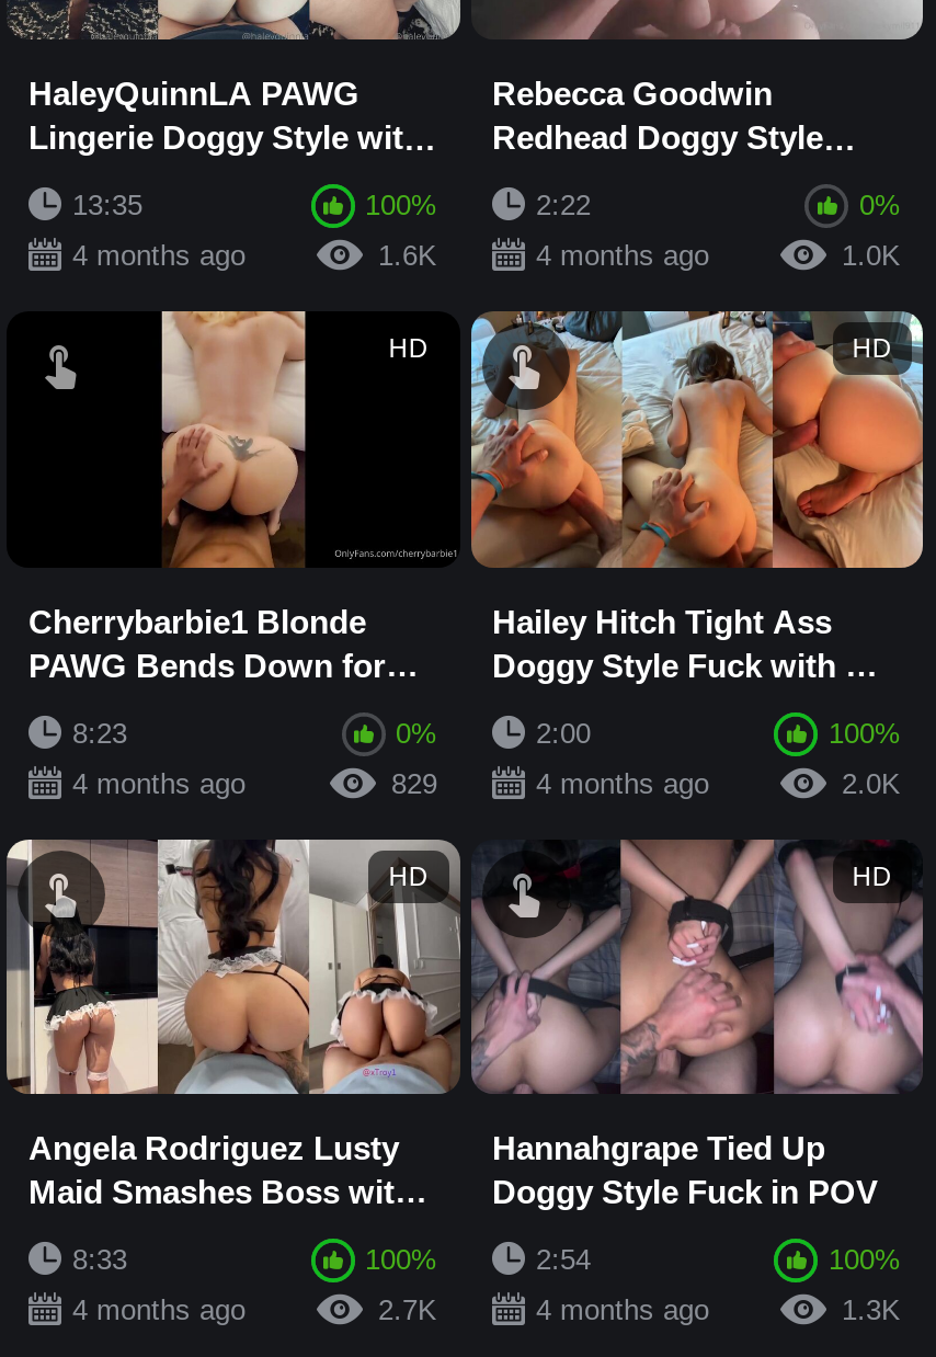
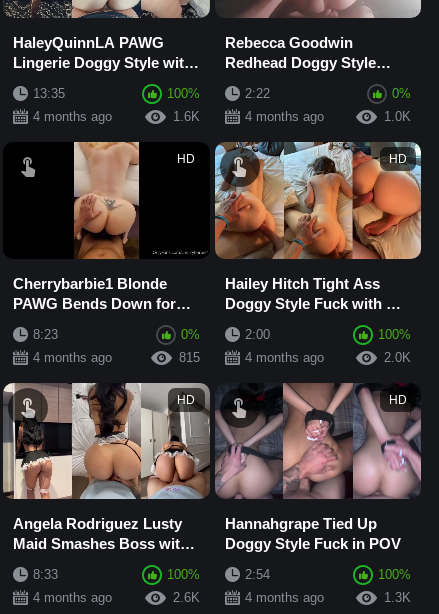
- 829
+ 815

- 2.7K
+ 2.6K
